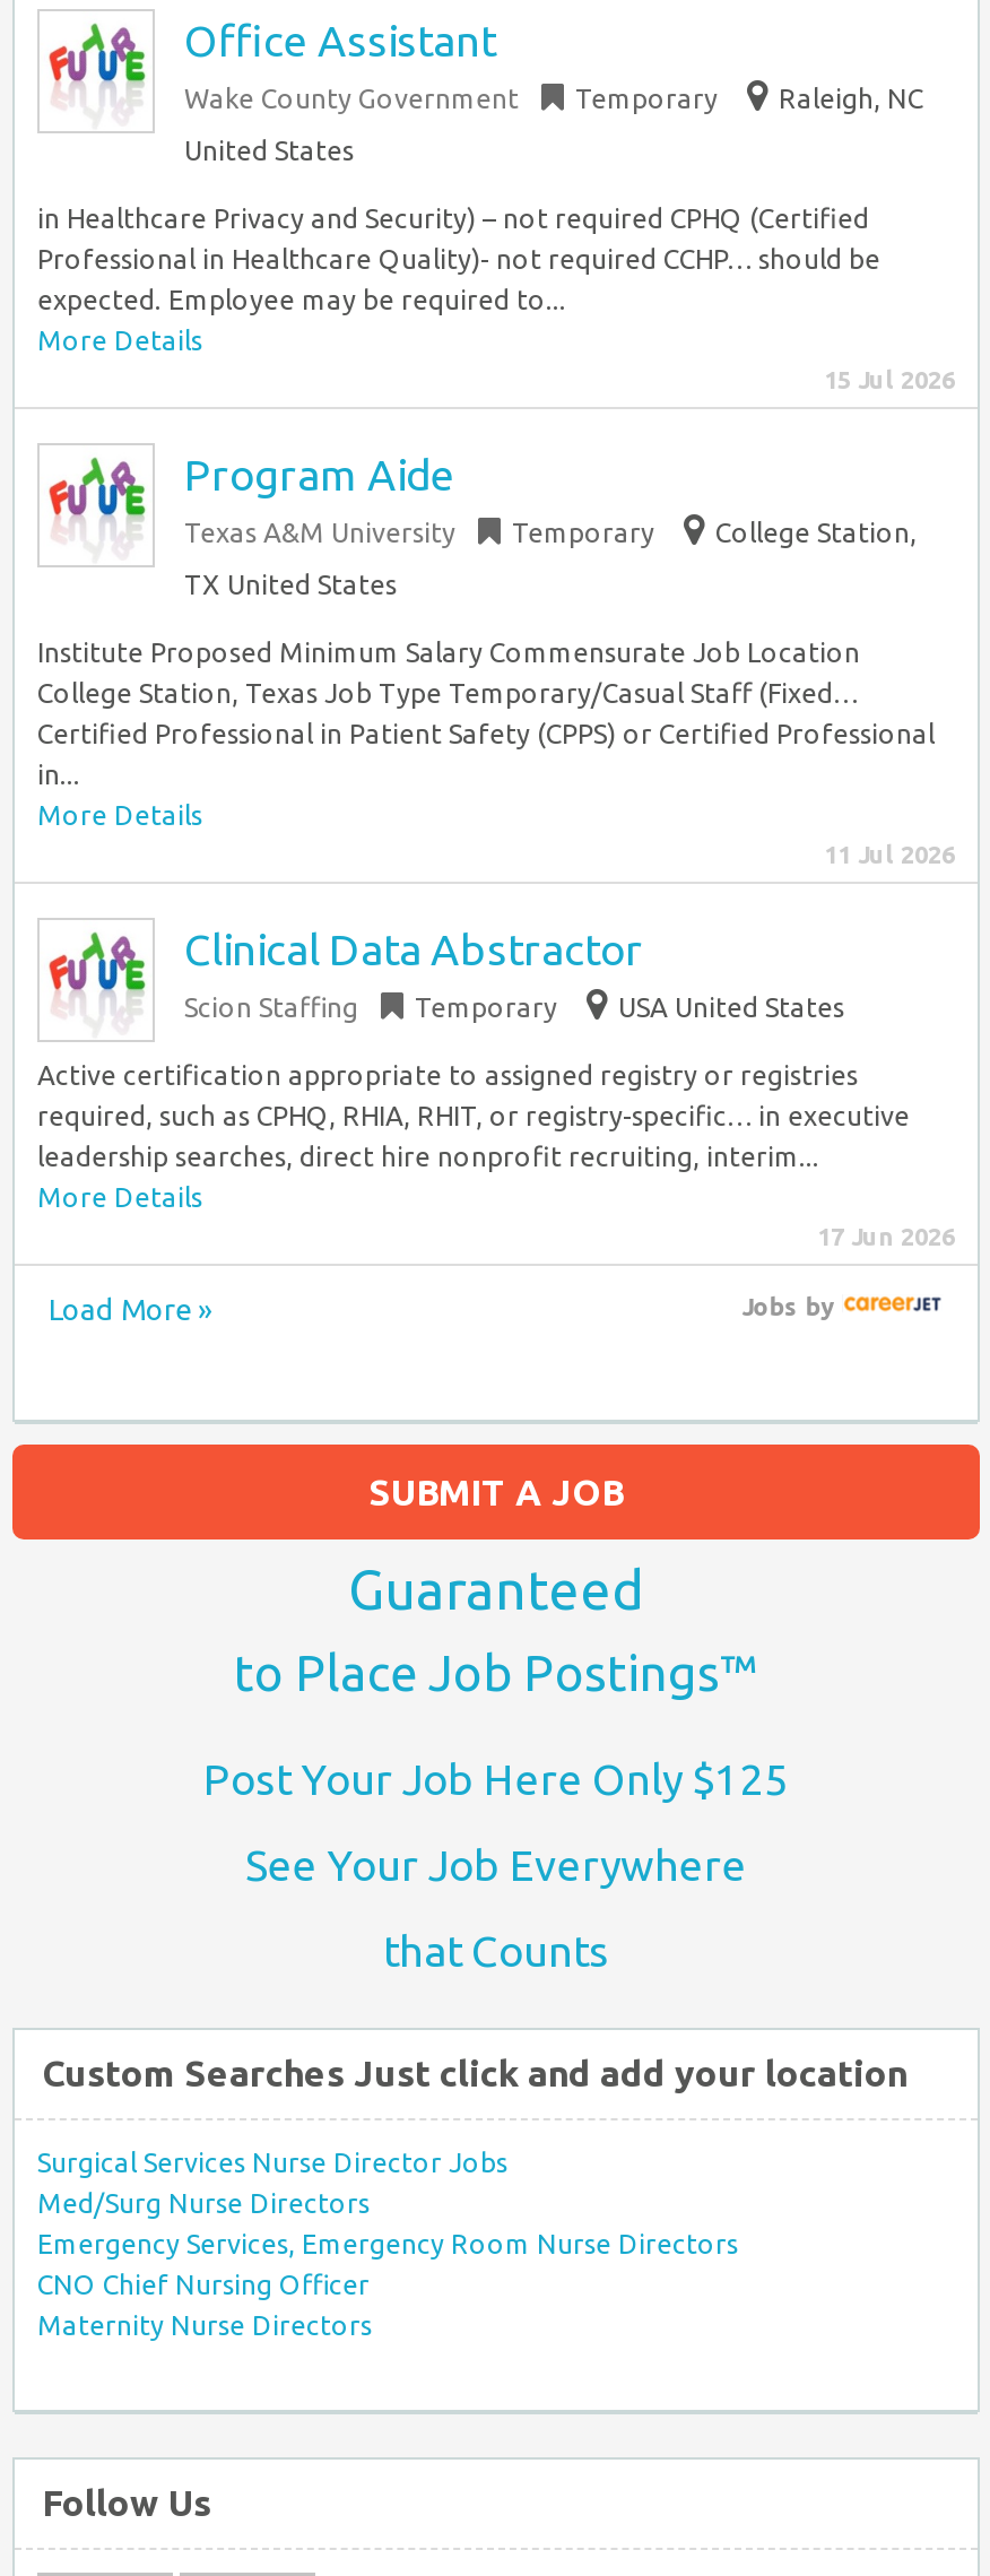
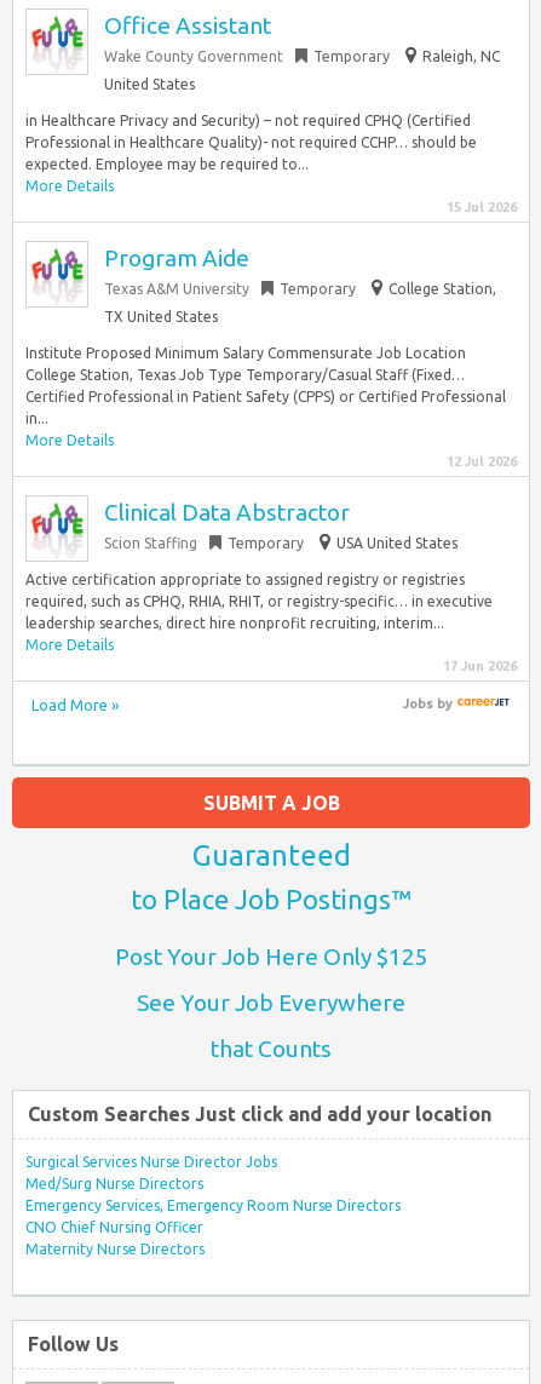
- 11 Jul 2026
+ 12 Jul 2026
